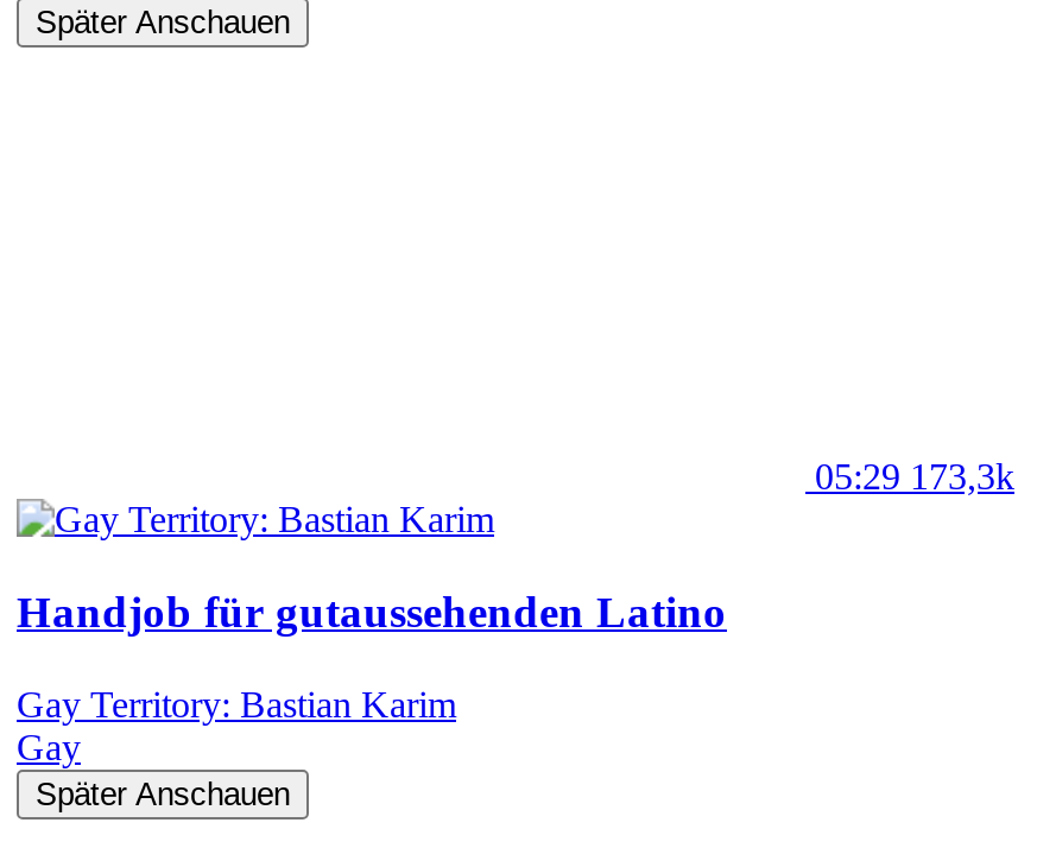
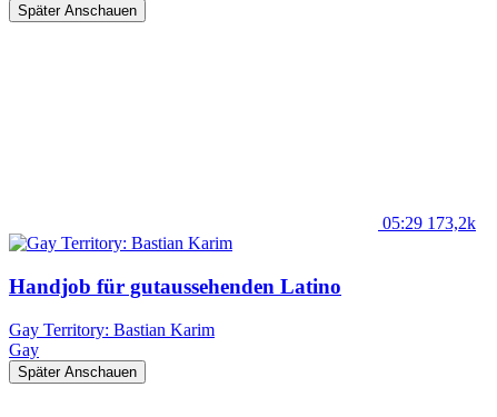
- 05:29 173,3k
+ 05:29 173,2k
